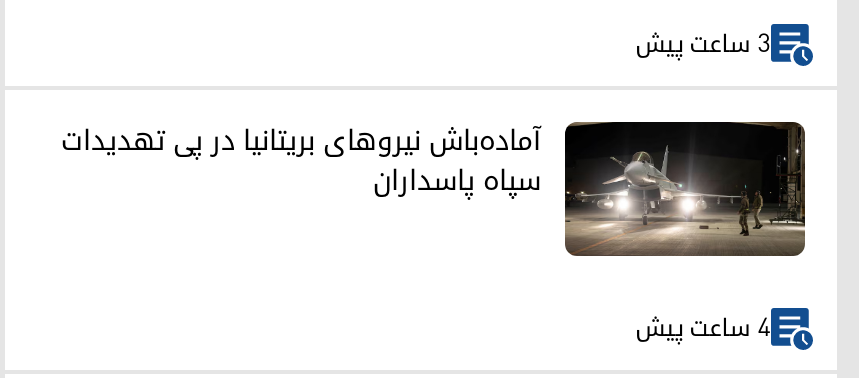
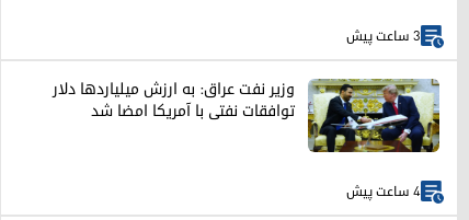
- [image]
- آماده‌باش نیروهای بریتانیا در پی تهدیدات
- سپاه پاسداران
+ [image]
+ وزیر نفت عراق: به ارزش میلیارد‌ها دلار
+ توافقات نفتی با آمریکا امضا شد
